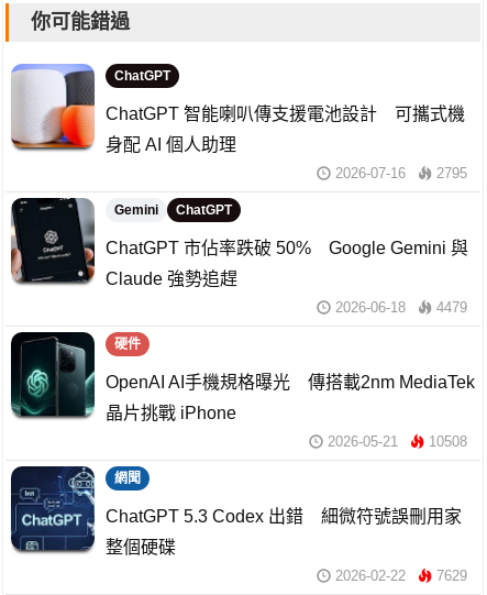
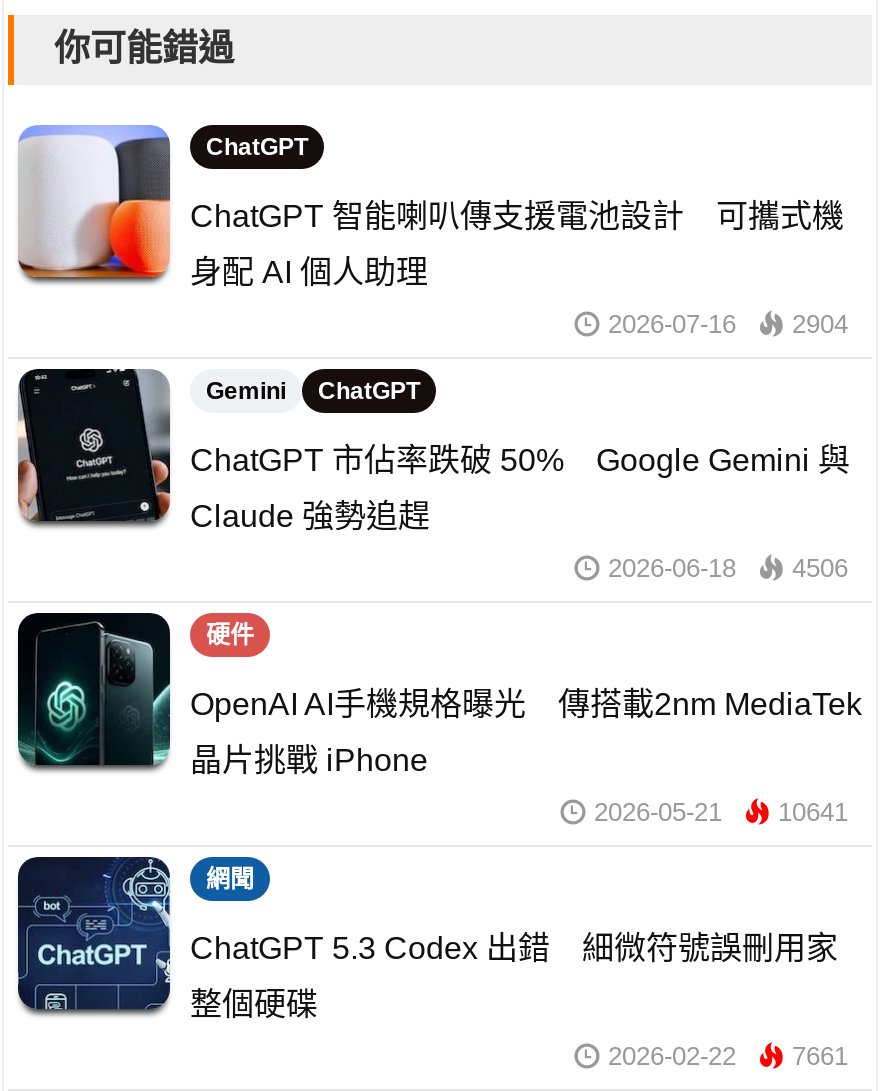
- 2026-07-16 2795
+ 2026-07-16 2904

- 2026-06-18 4479
+ 2026-06-18 4506

- 2026-05-21 10508
+ 2026-05-21 10641

- 2026-02-22 7629
+ 2026-02-22 7661
